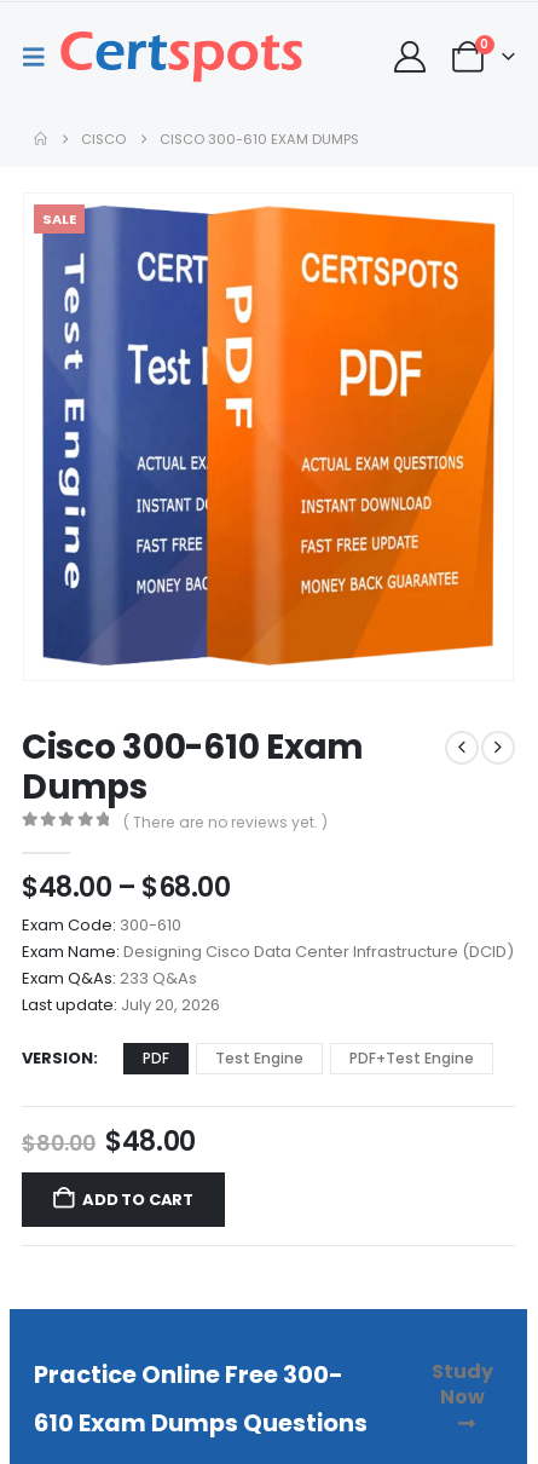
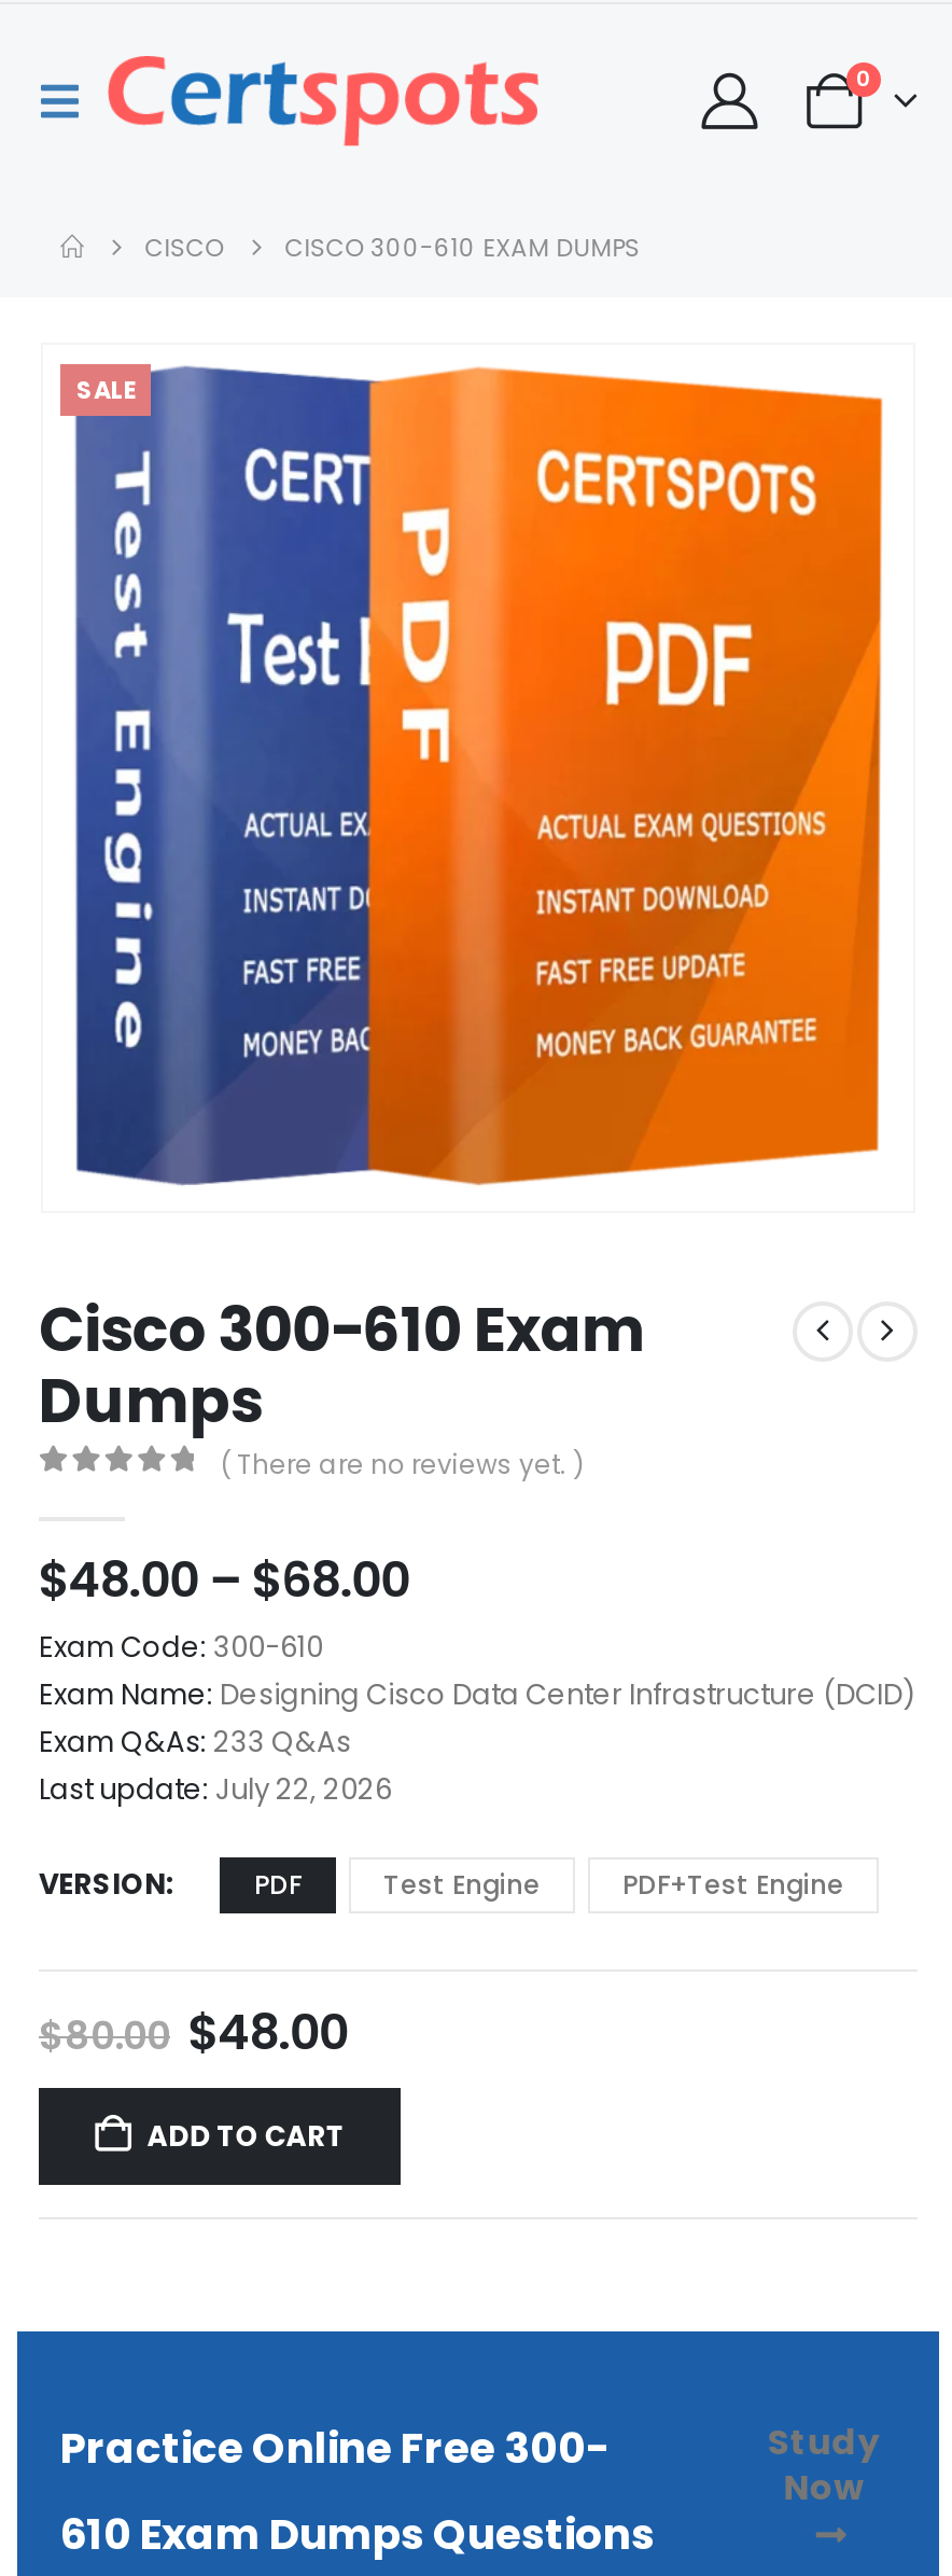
- Last update: July 20, 2026
+ Last update: July 22, 2026
